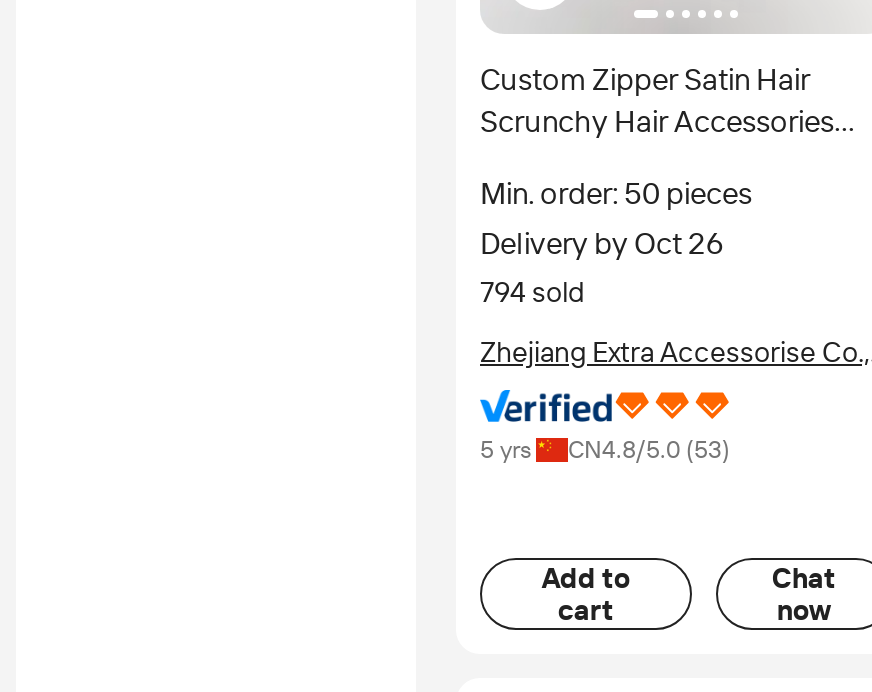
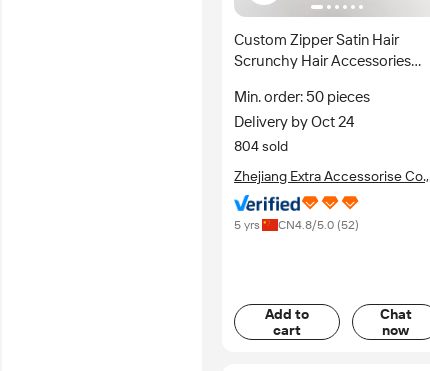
- Delivery by Oct 26
+ Delivery by Oct 24

- 794 sold
+ 804 sold

- 5 yrs CN4.8/5.0 (53)
+ 5 yrs CN4.8/5.0 (52)
